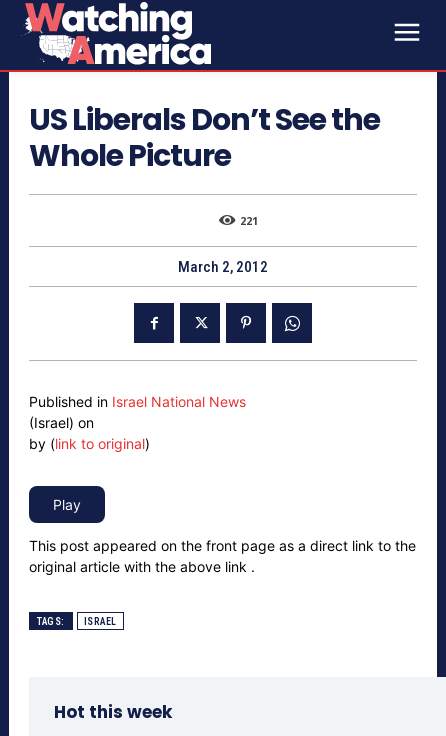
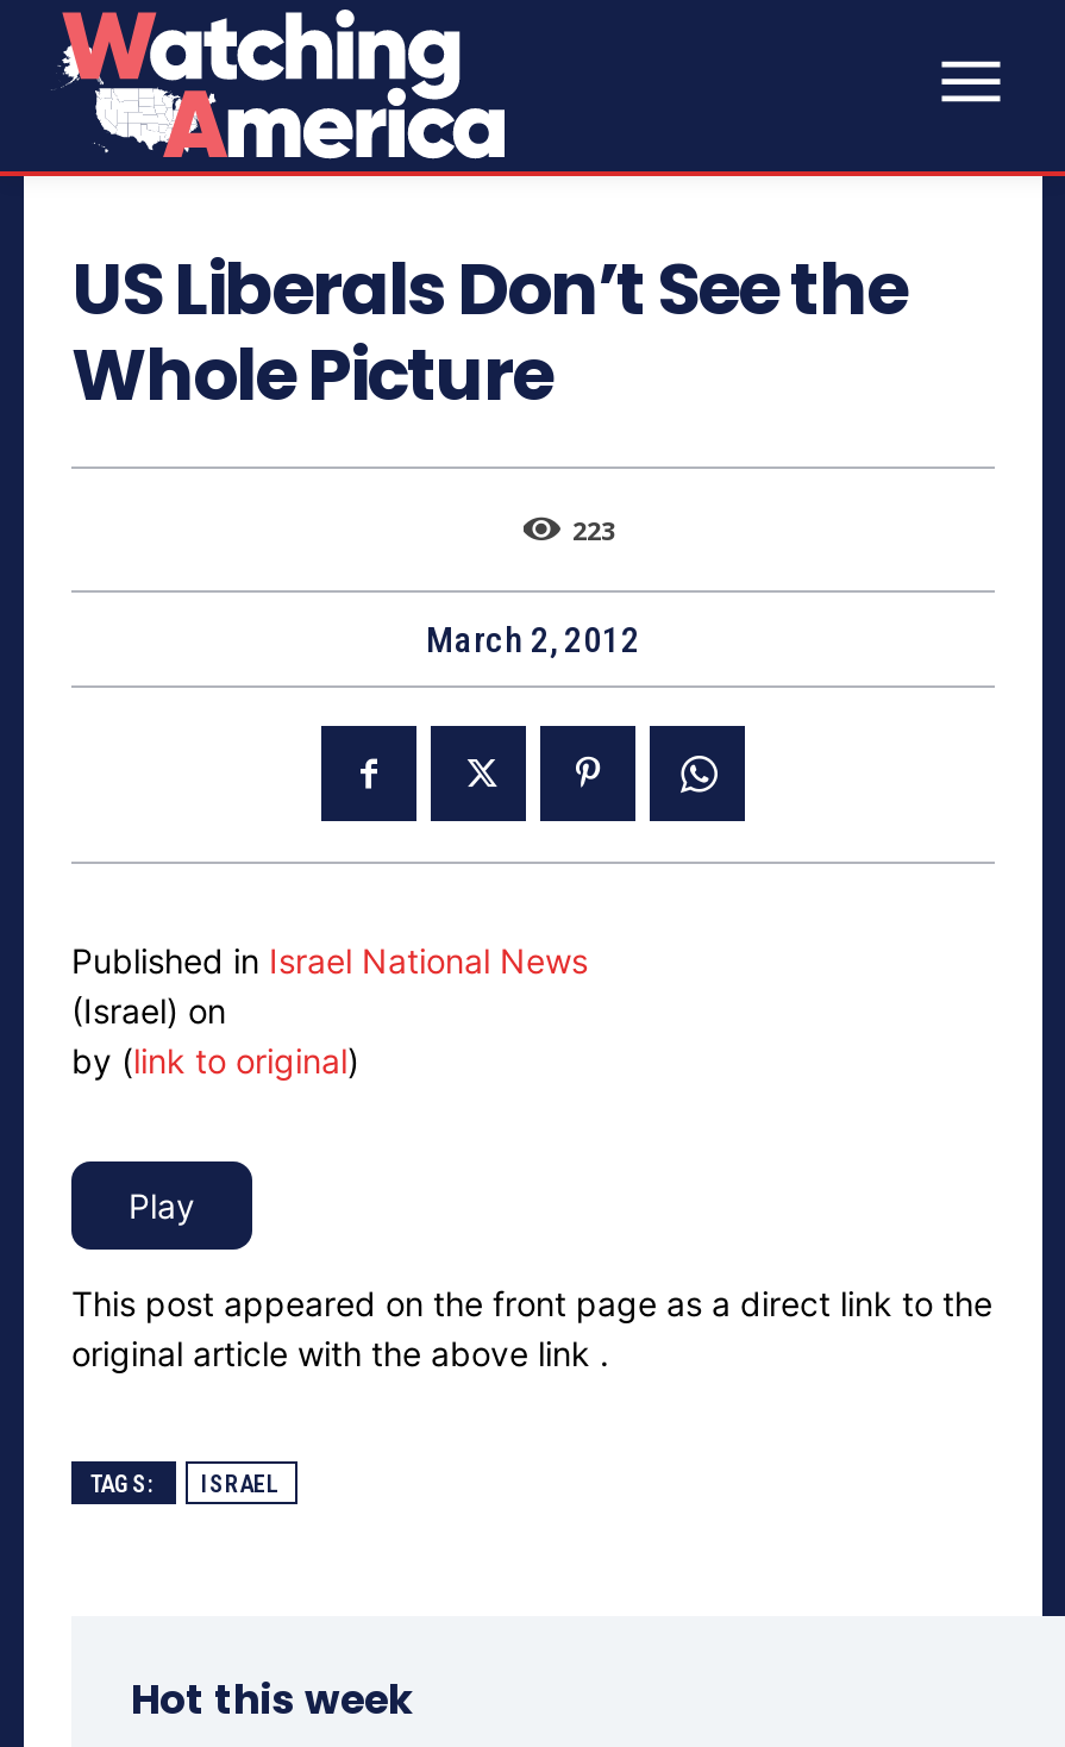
- 221
+ 223
